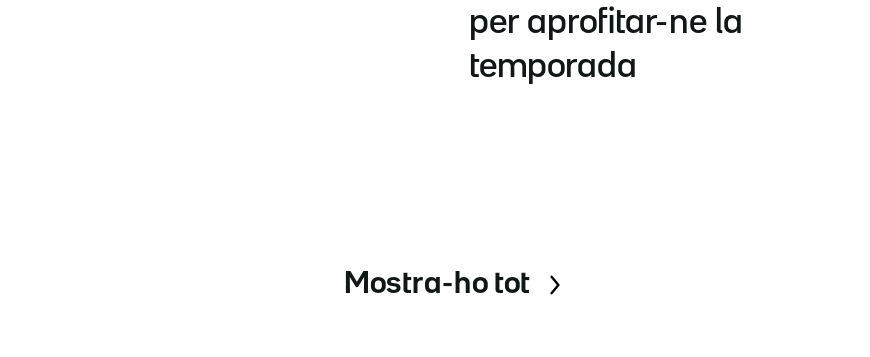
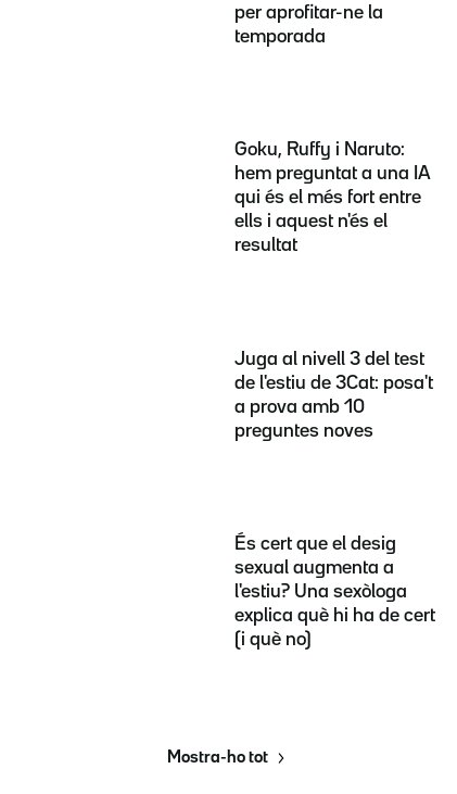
+ Goku, Ruffy i Naruto:
+ hem preguntat a una IA
+ qui és el més fort entre
+ ells i aquest n'és el
+ resultat

+ Juga al nivell 3 del test
+ de l'estiu de 3Cat: posa't
+ a prova amb 10
+ preguntes noves

+ És cert que el desig
+ sexual augmenta a
+ l'estiu? Una sexòloga
+ explica què hi ha de cert
+ (i què no)
